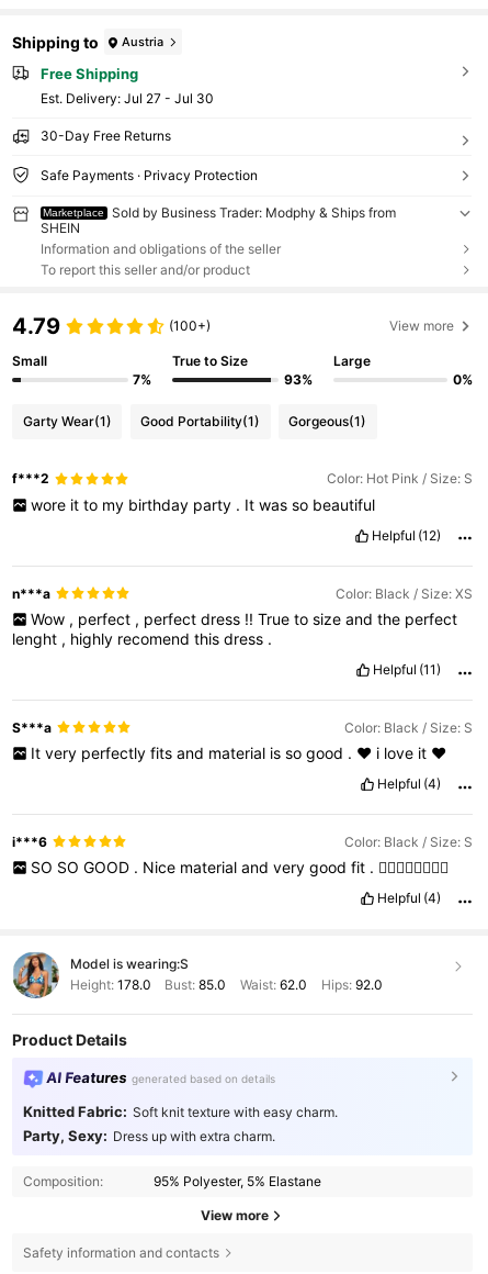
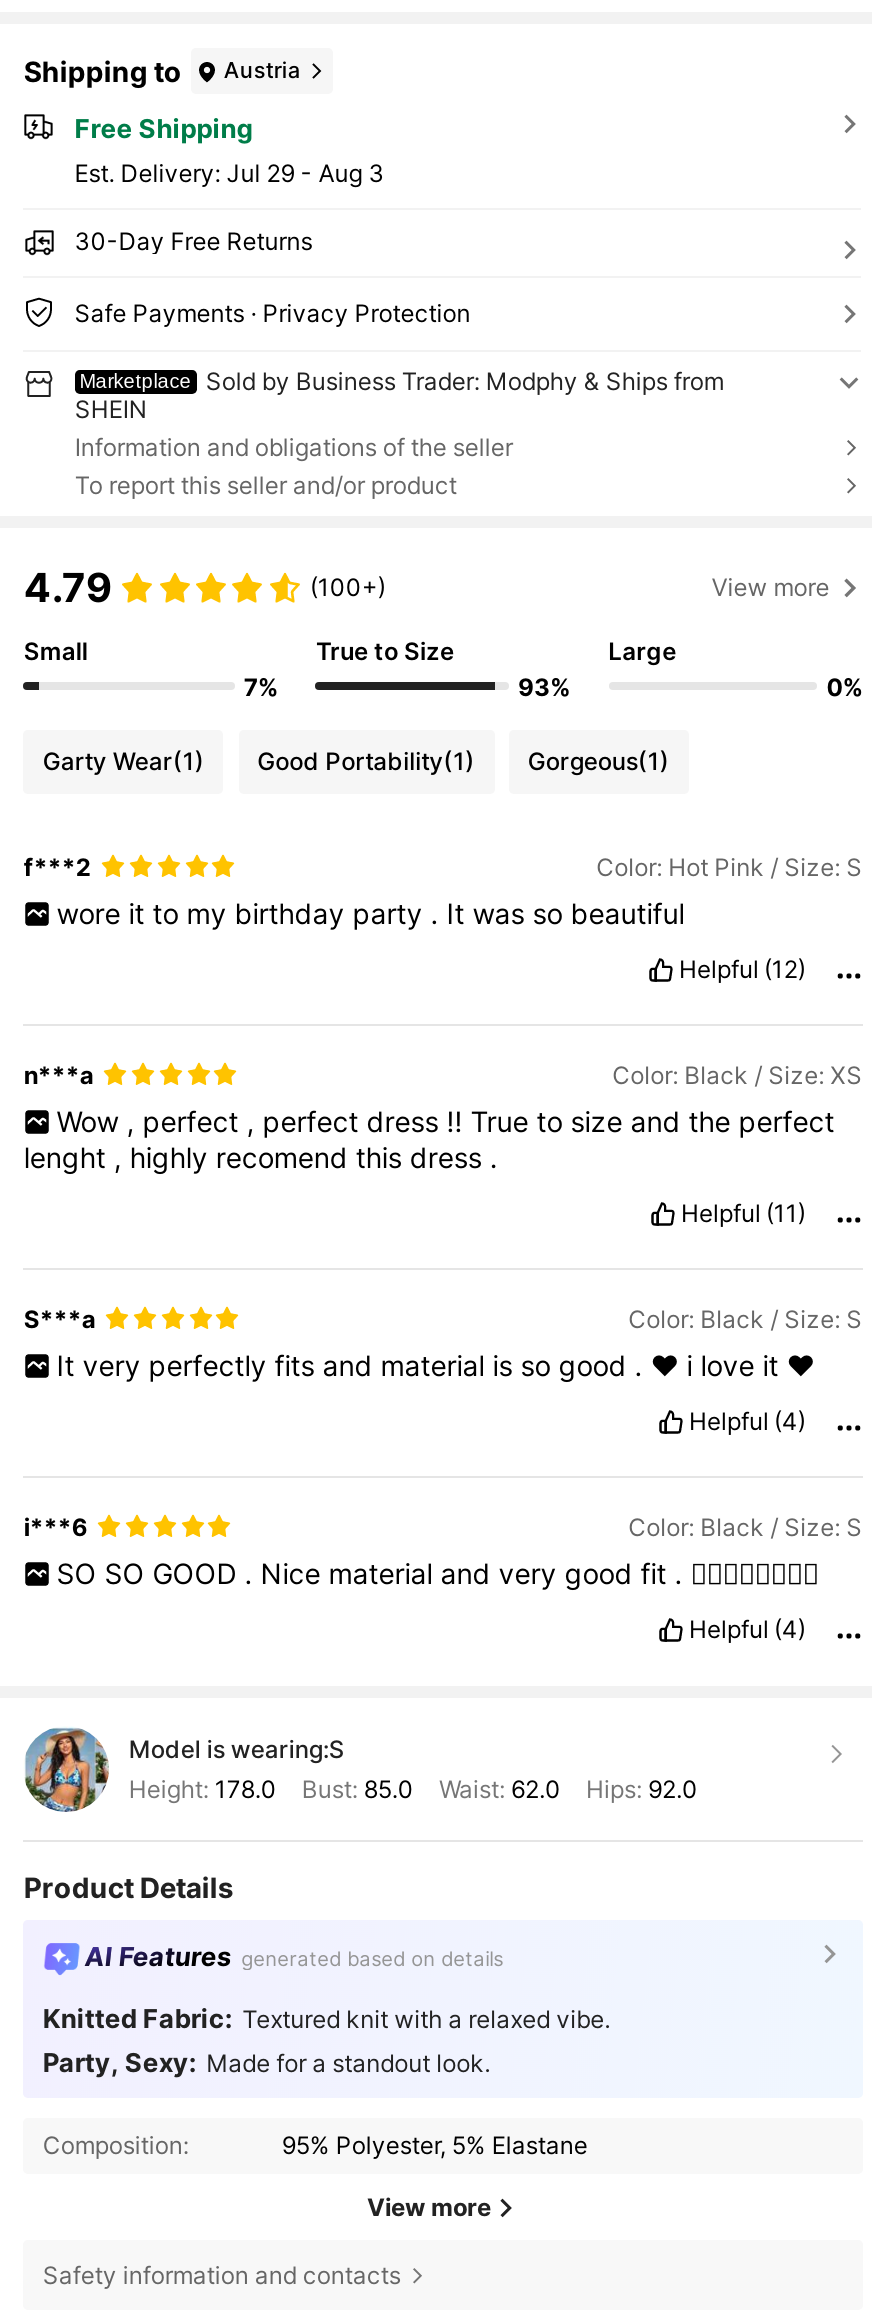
- Est. Delivery: Jul 27 - Jul 30
+ Est. Delivery: Jul 29 - Aug 3

- Knitted Fabric: Soft knit texture with easy charm.
+ Knitted Fabric: Textured knit with a relaxed vibe.

- Party, Sexy: Dress up with extra charm.
+ Party, Sexy: Made for a standout look.
